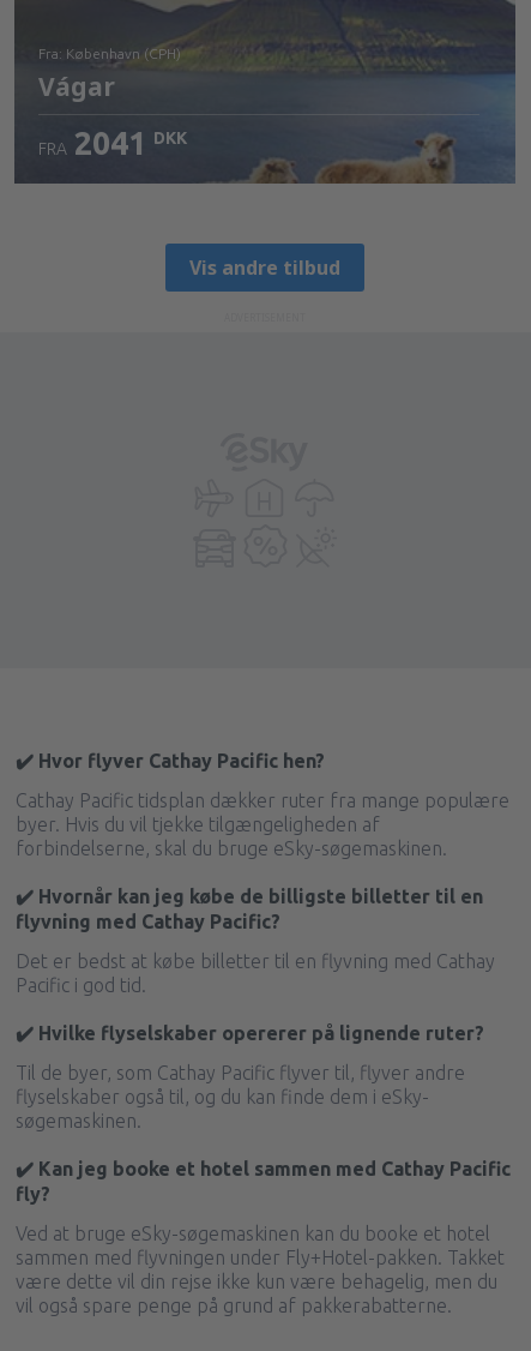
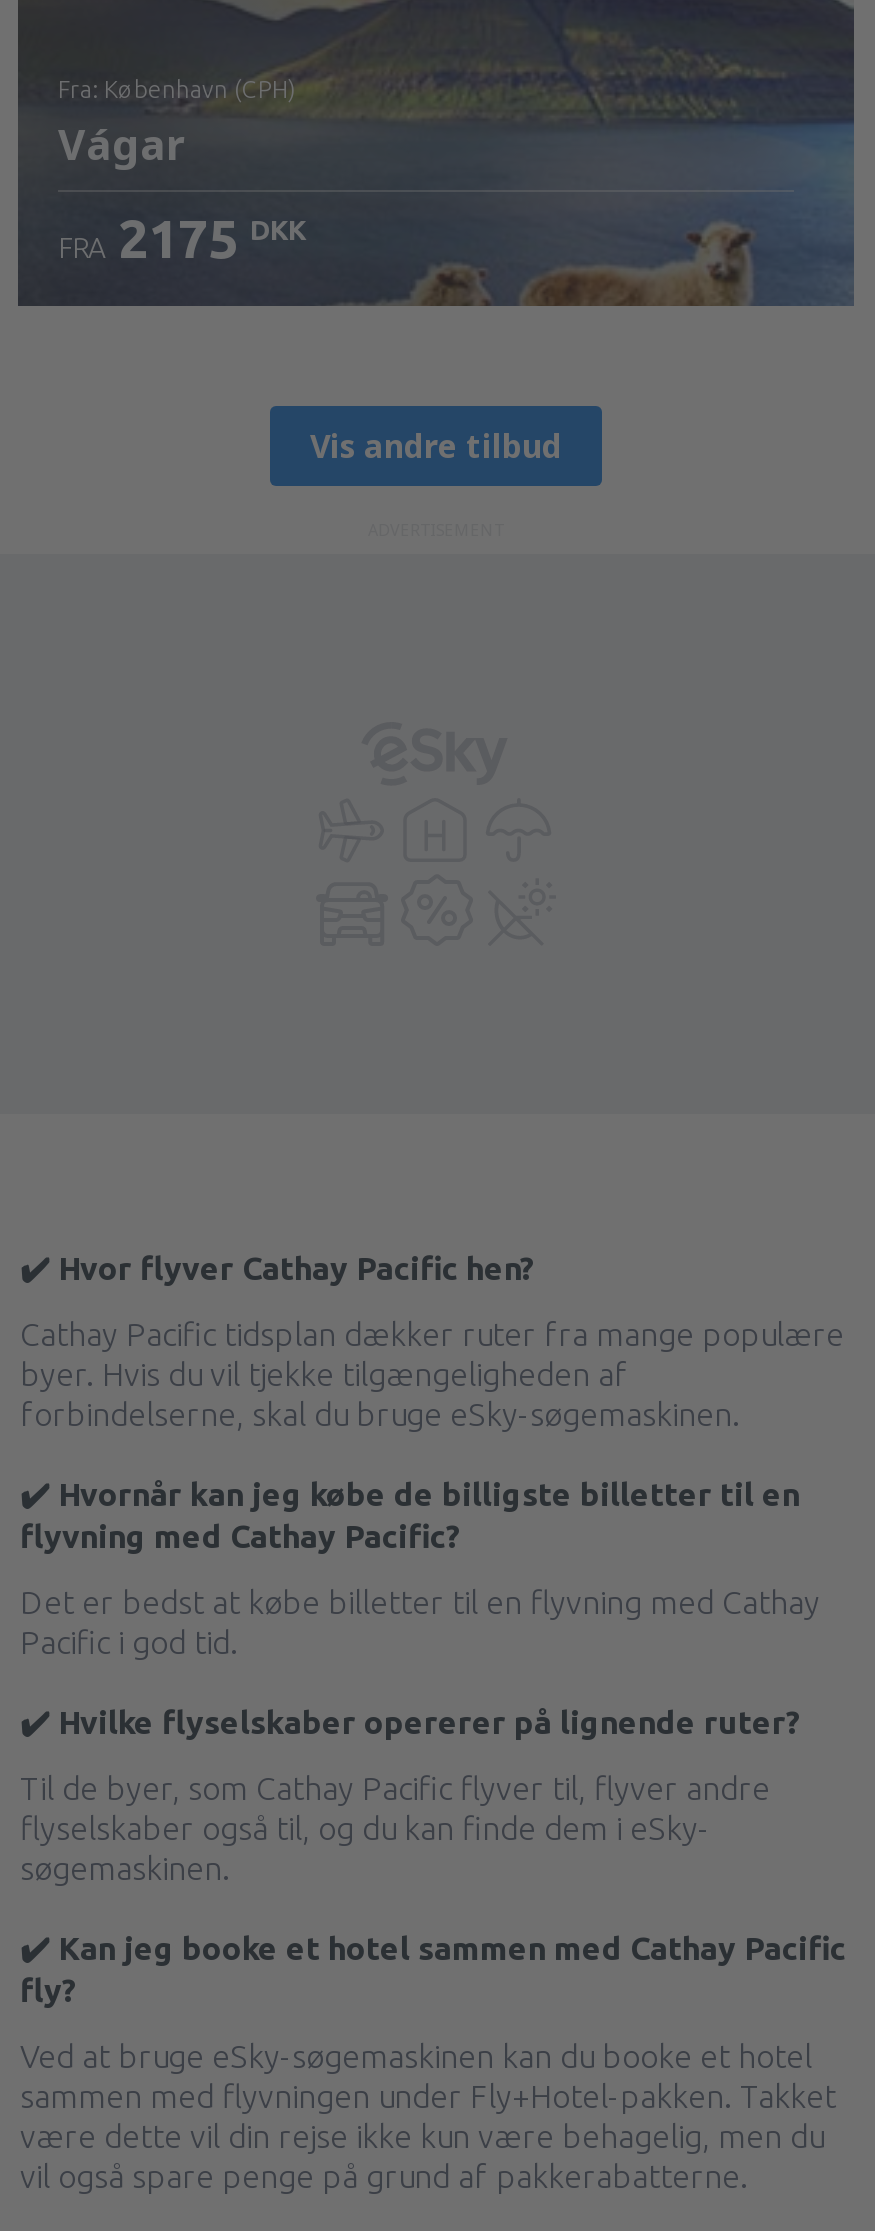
- FRA 2041 DKK
+ FRA 2175 DKK
